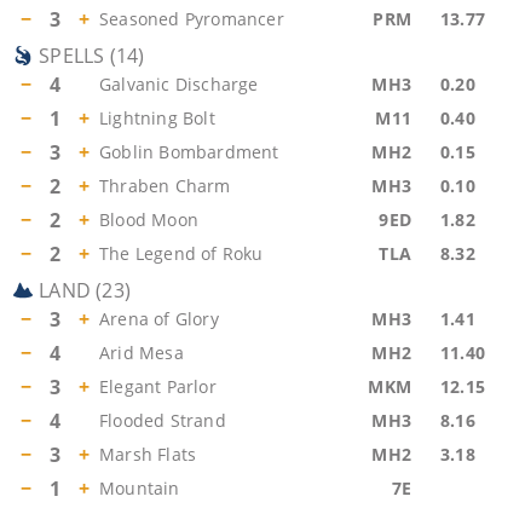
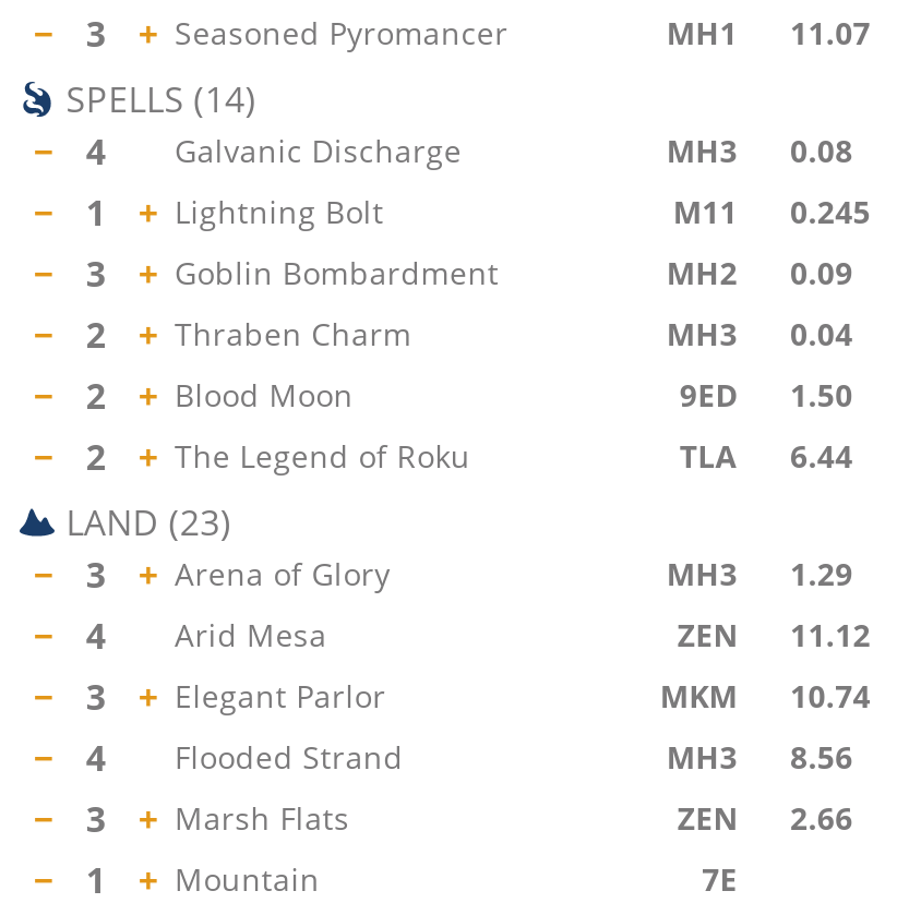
- PRM
- 13.77
+ MH1
+ 11.07

- MH3 0.20
+ MH3 0.08

- M11 0.40
+ M11 0.245

- MH2 0.15
+ MH2 0.09

- MH3 0.10
+ MH3 0.04

- 9ED 1.82
+ 9ED 1.50

- TLA 8.32
+ TLA 6.44

- MH3 1.41
+ MH3 1.29

- MH2
- 11.40
+ ZEN
+ 11.12

- MKM 12.15
+ MKM 10.74

- MH3 8.16
+ MH3 8.56

- MH2
- 3.18
+ ZEN
+ 2.66
